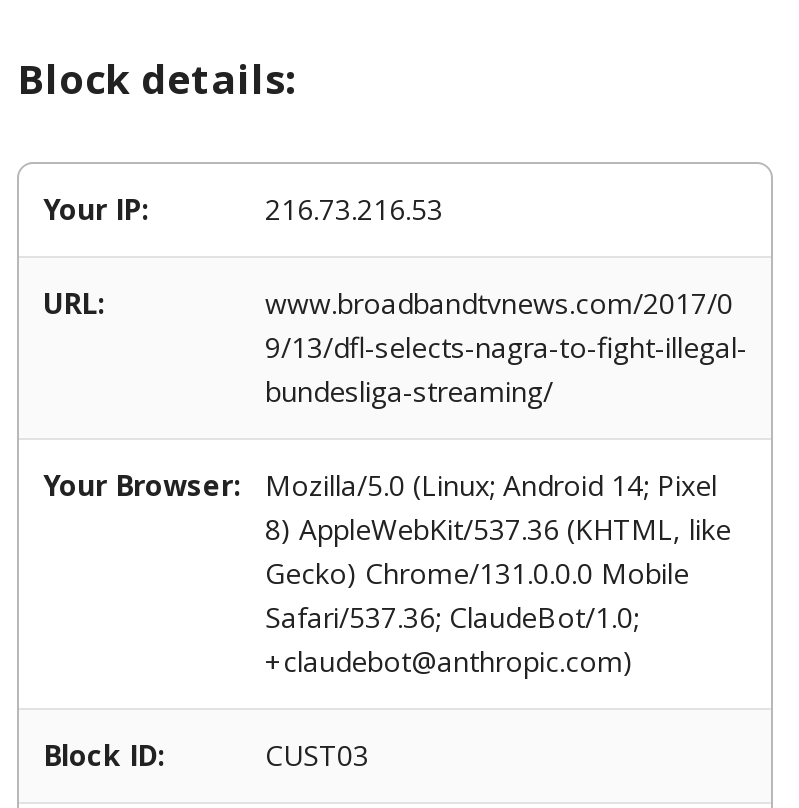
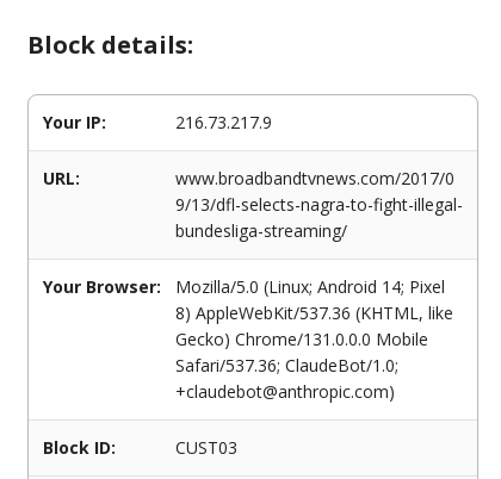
- 216.73.216.53
+ 216.73.217.9
